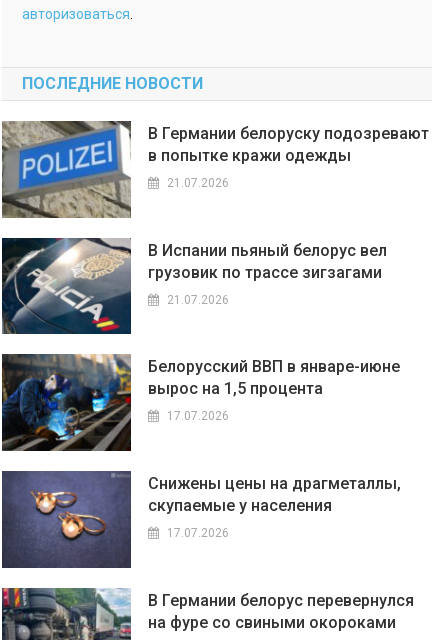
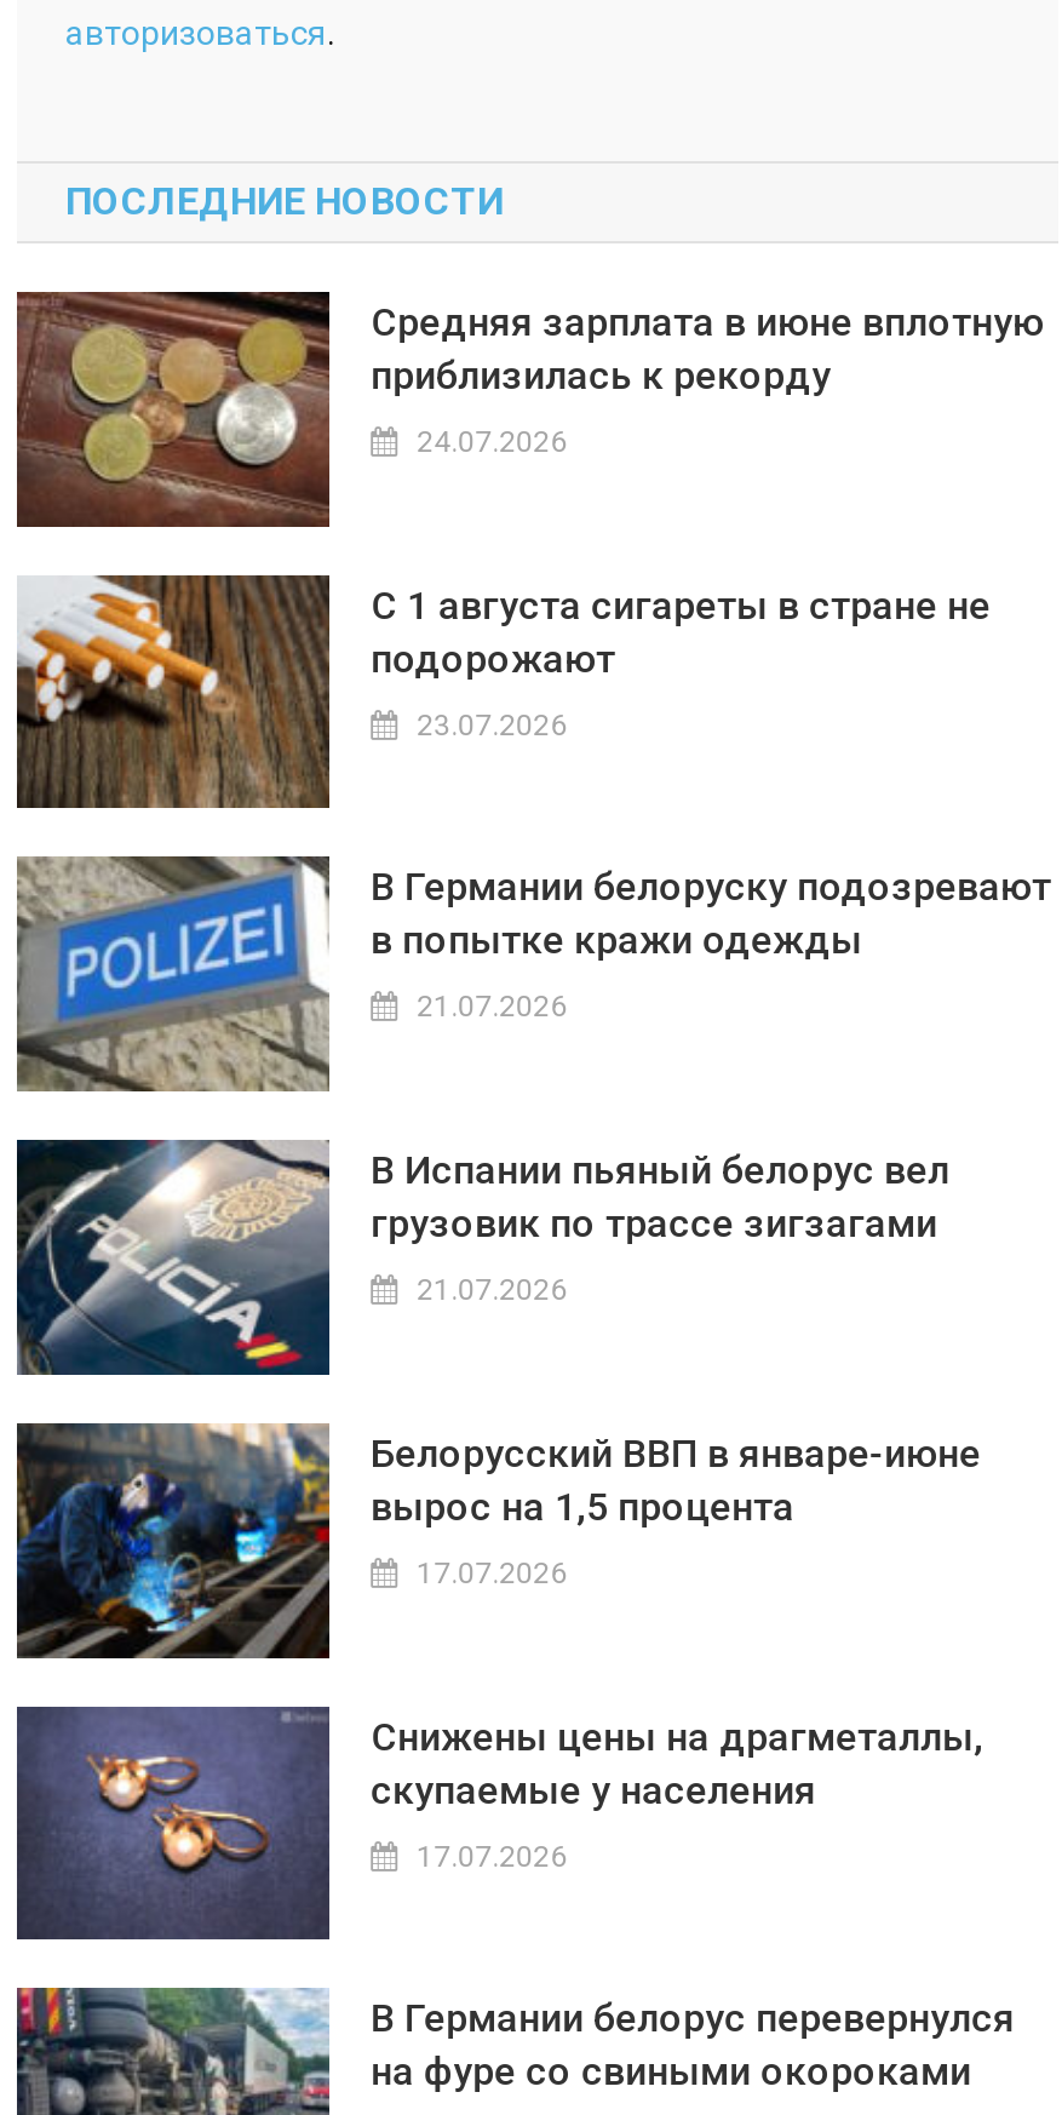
+ [image]
+ С 1 августа сигареты в стране не
+ подорожают
+ 23.07.2026

+ [image]
+ Средняя зарплата в июне вплотную
+ приблизилась к рекорду
+ 24.07.2026
